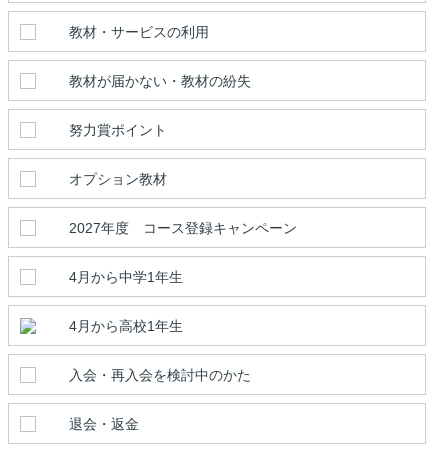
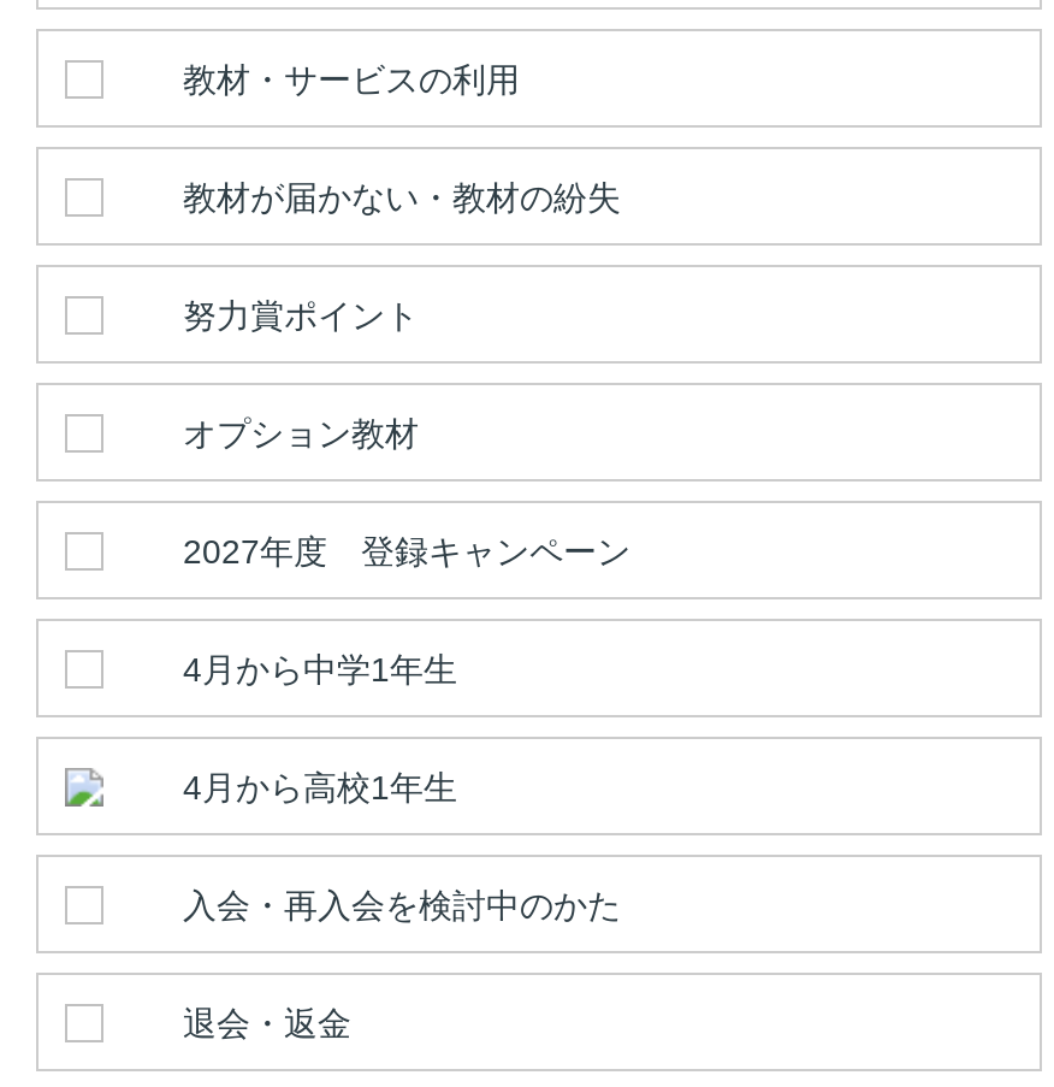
- 2027年度 コース登録キャンペーン
+ 2027年度 登録キャンペーン
